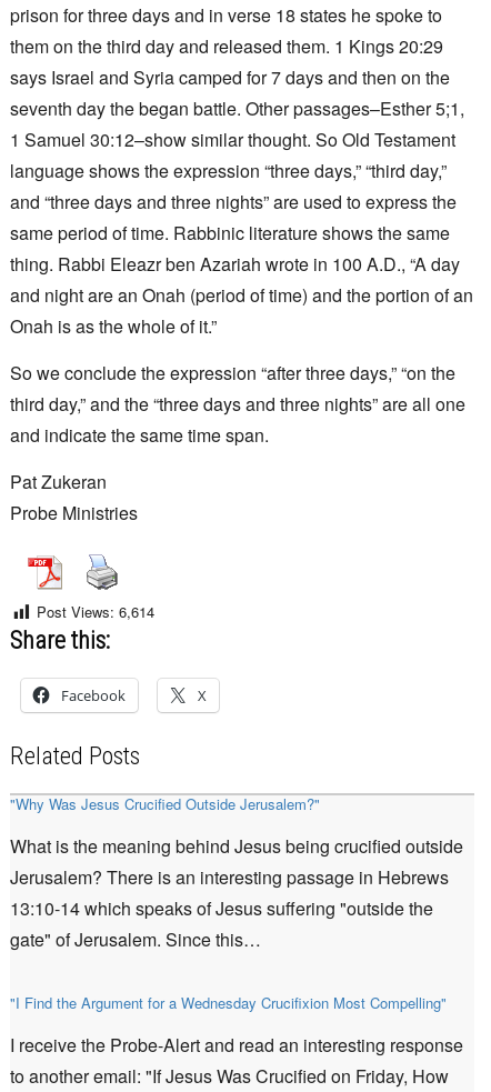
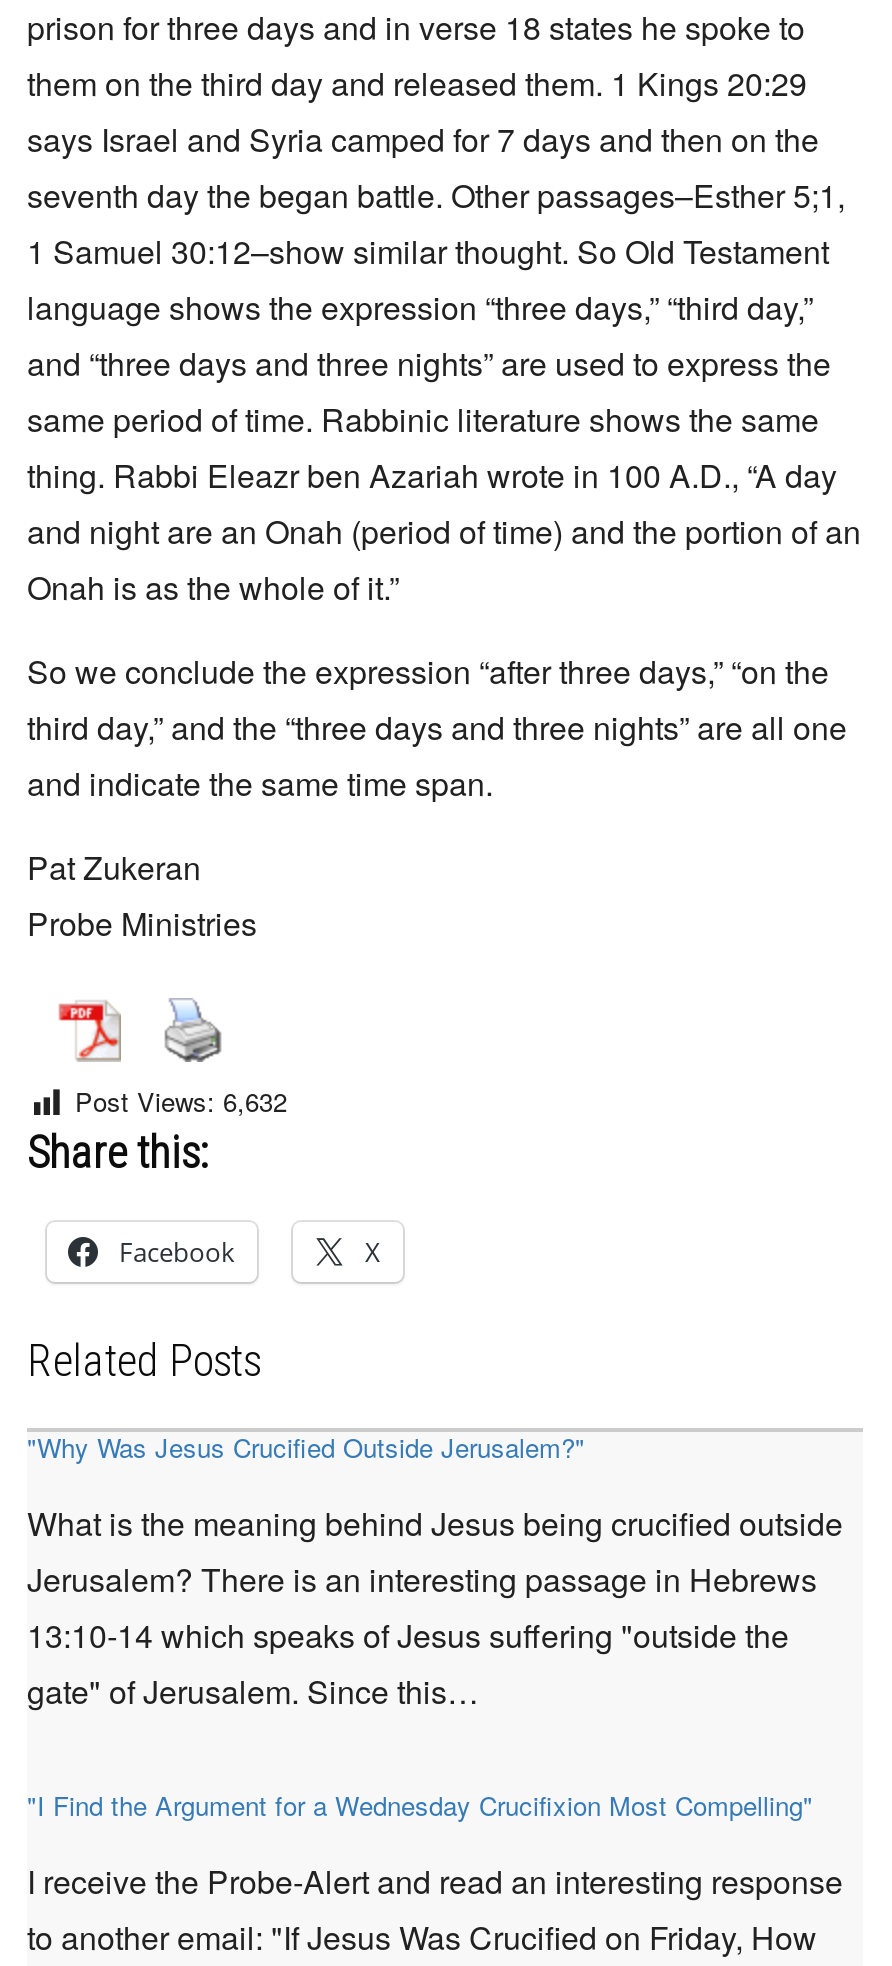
- Post Views: 6,614
+ Post Views: 6,632
